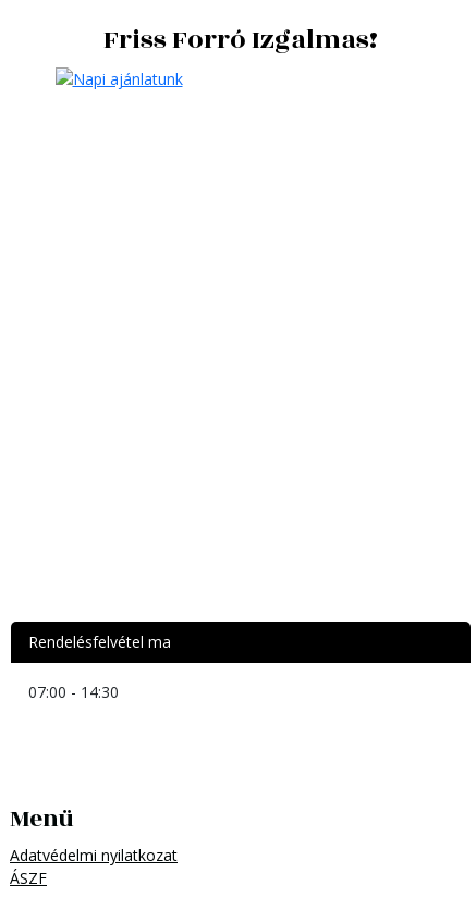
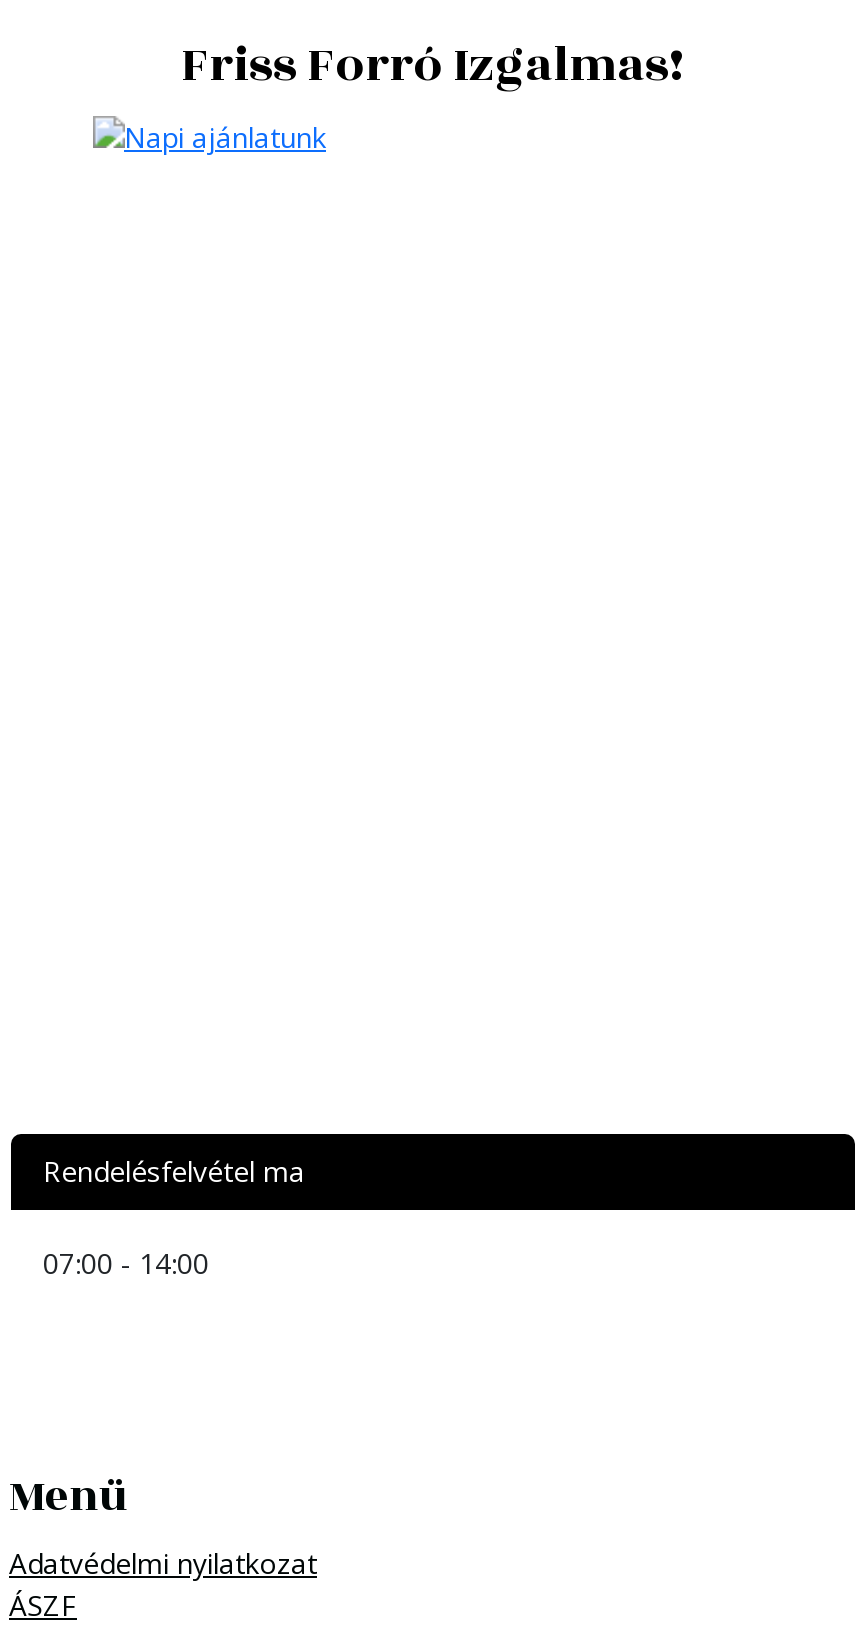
- 07:00 - 14:30
+ 07:00 - 14:00
